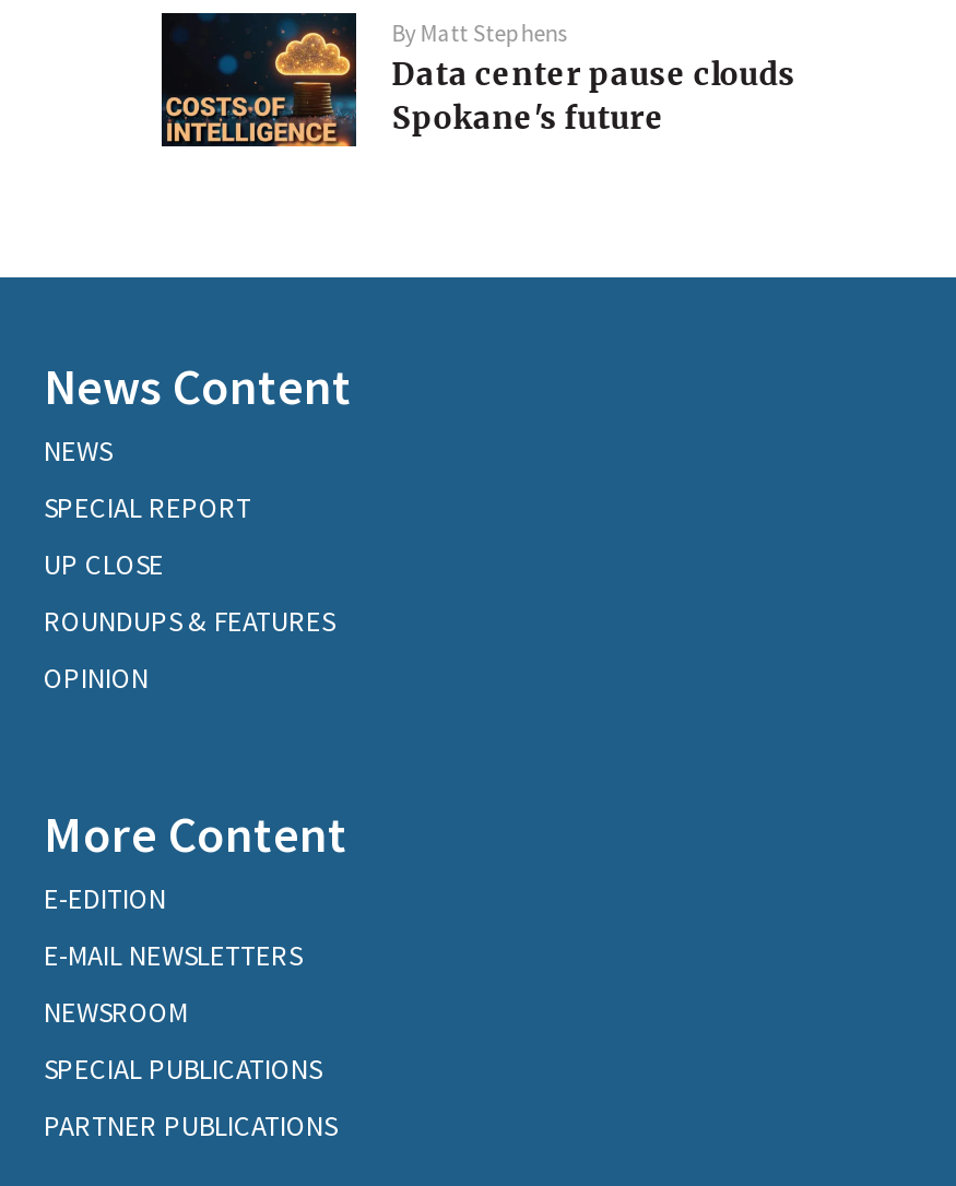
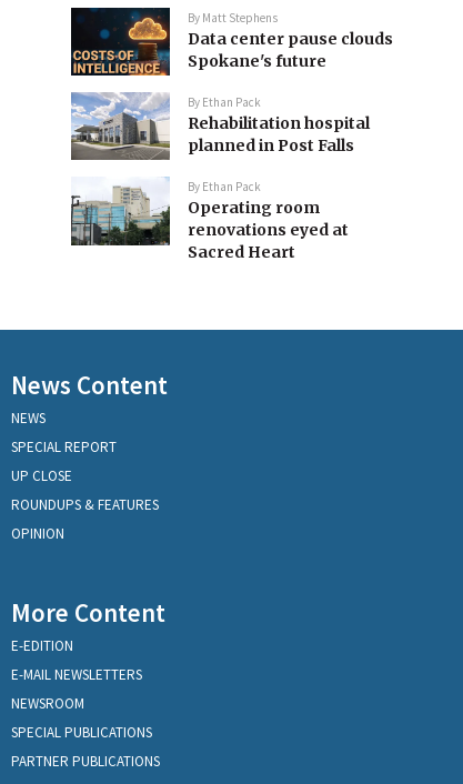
+ [image]
+ By Ethan Pack
+ Rehabilitation hospital
+ planned in Post Falls
+ By Ethan Pack
+ Operating room
+ renovations eyed at
+ Sacred Heart

+ [image]
